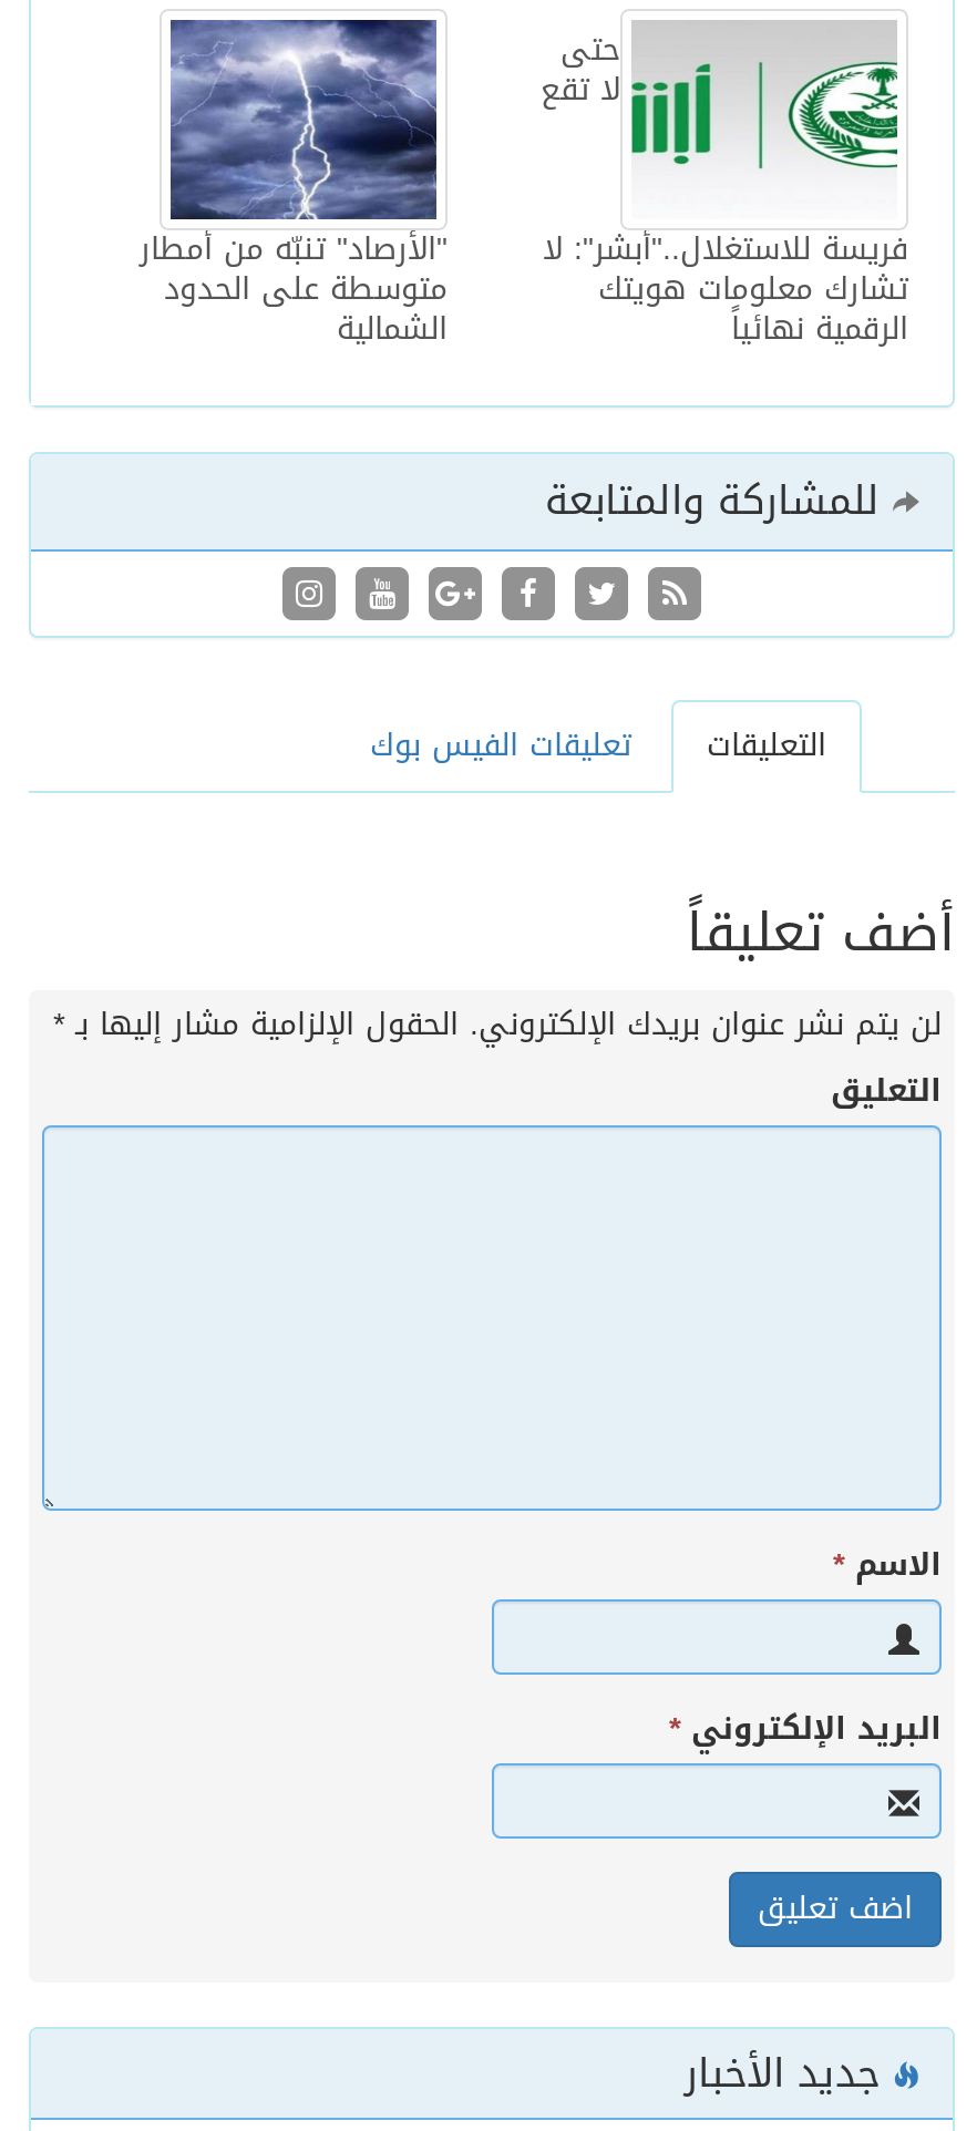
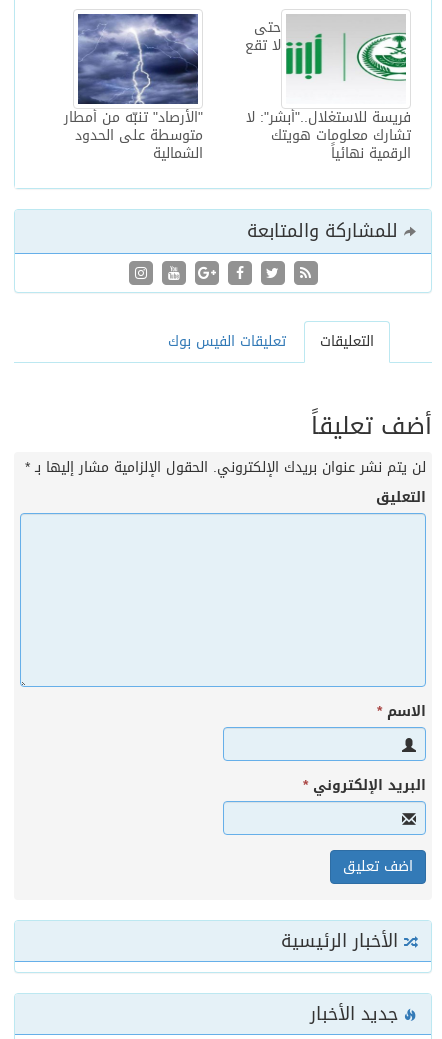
+ الأخبار الرئيسية
